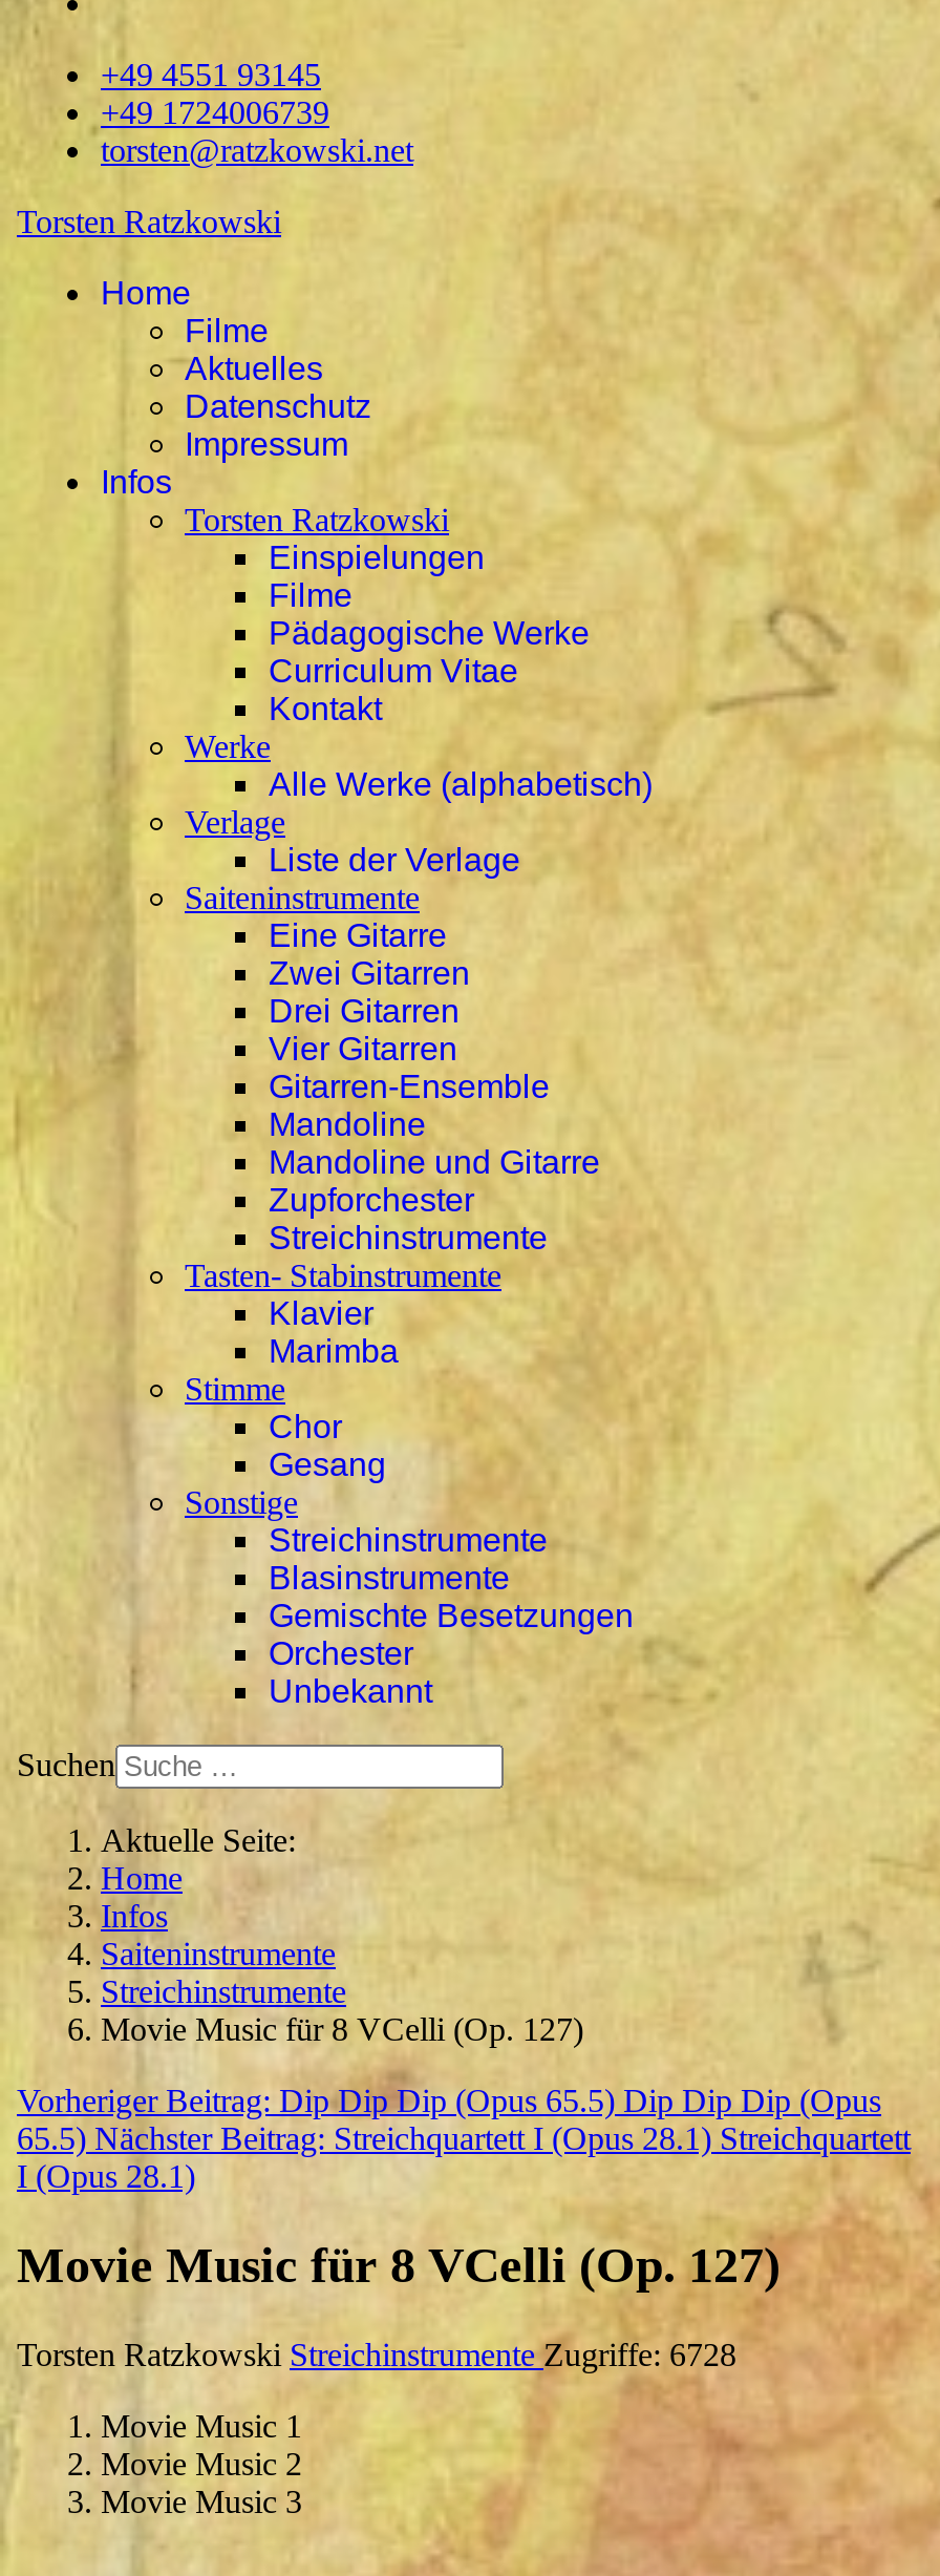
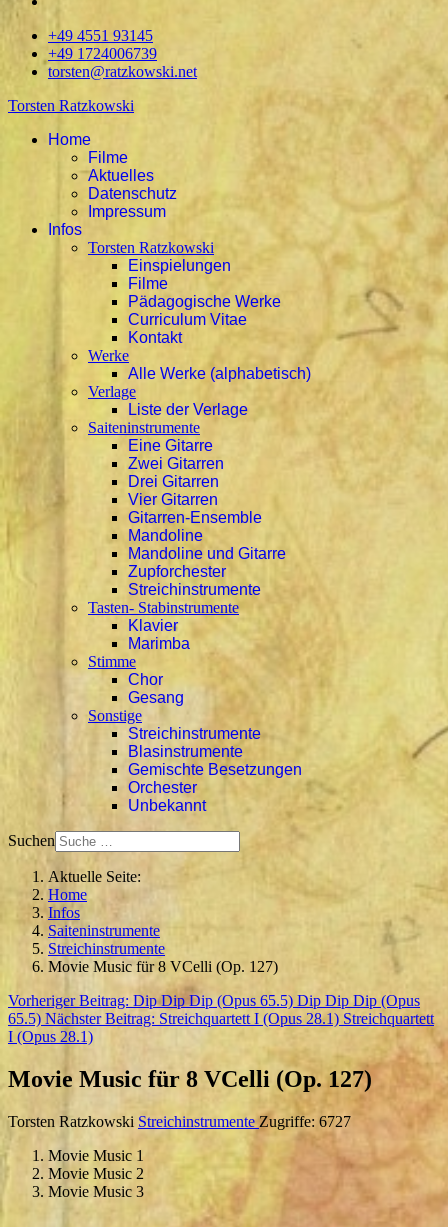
- Torsten Ratzkowski Streichinstrumente Zugriffe: 6728
+ Torsten Ratzkowski Streichinstrumente Zugriffe: 6727
